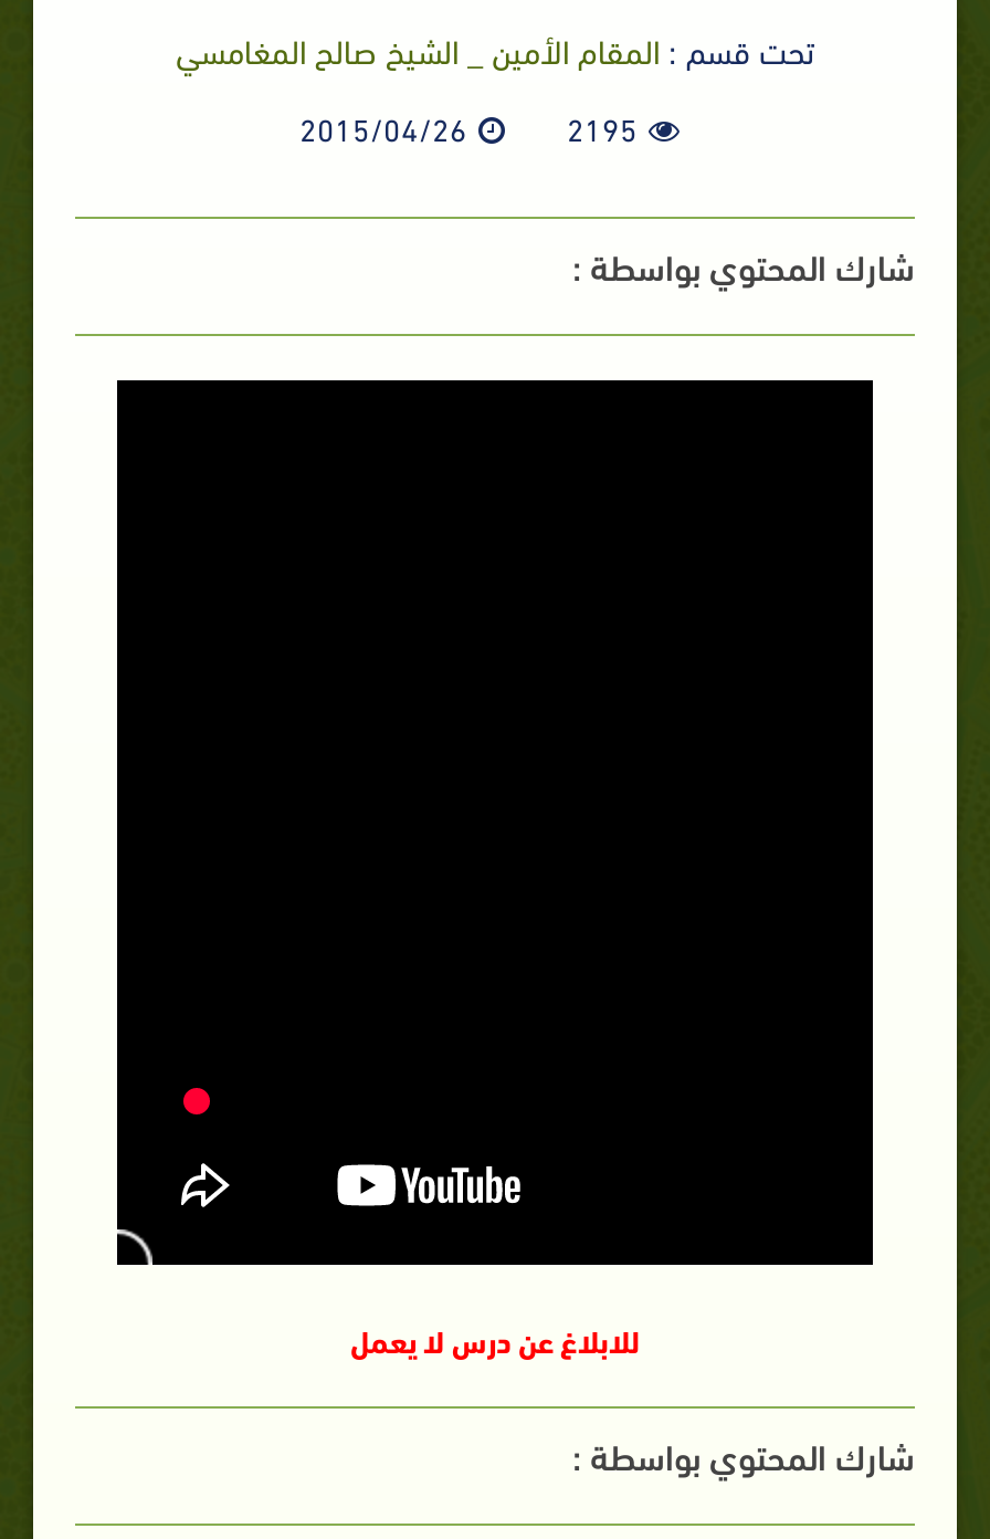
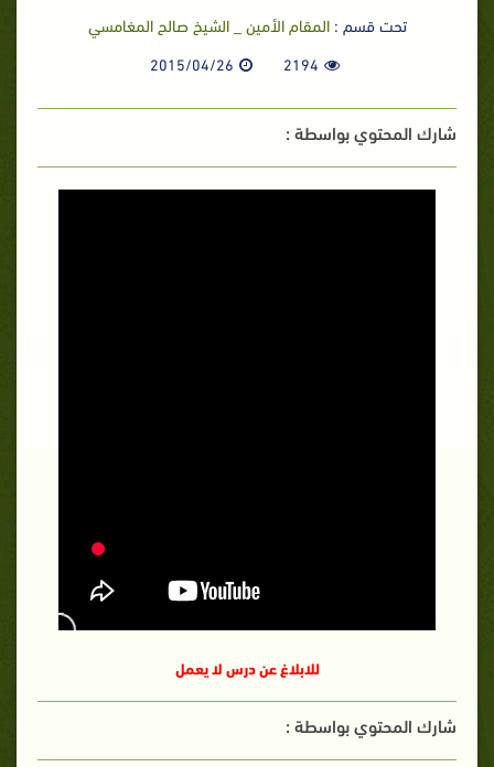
- 2195
+ 2194
